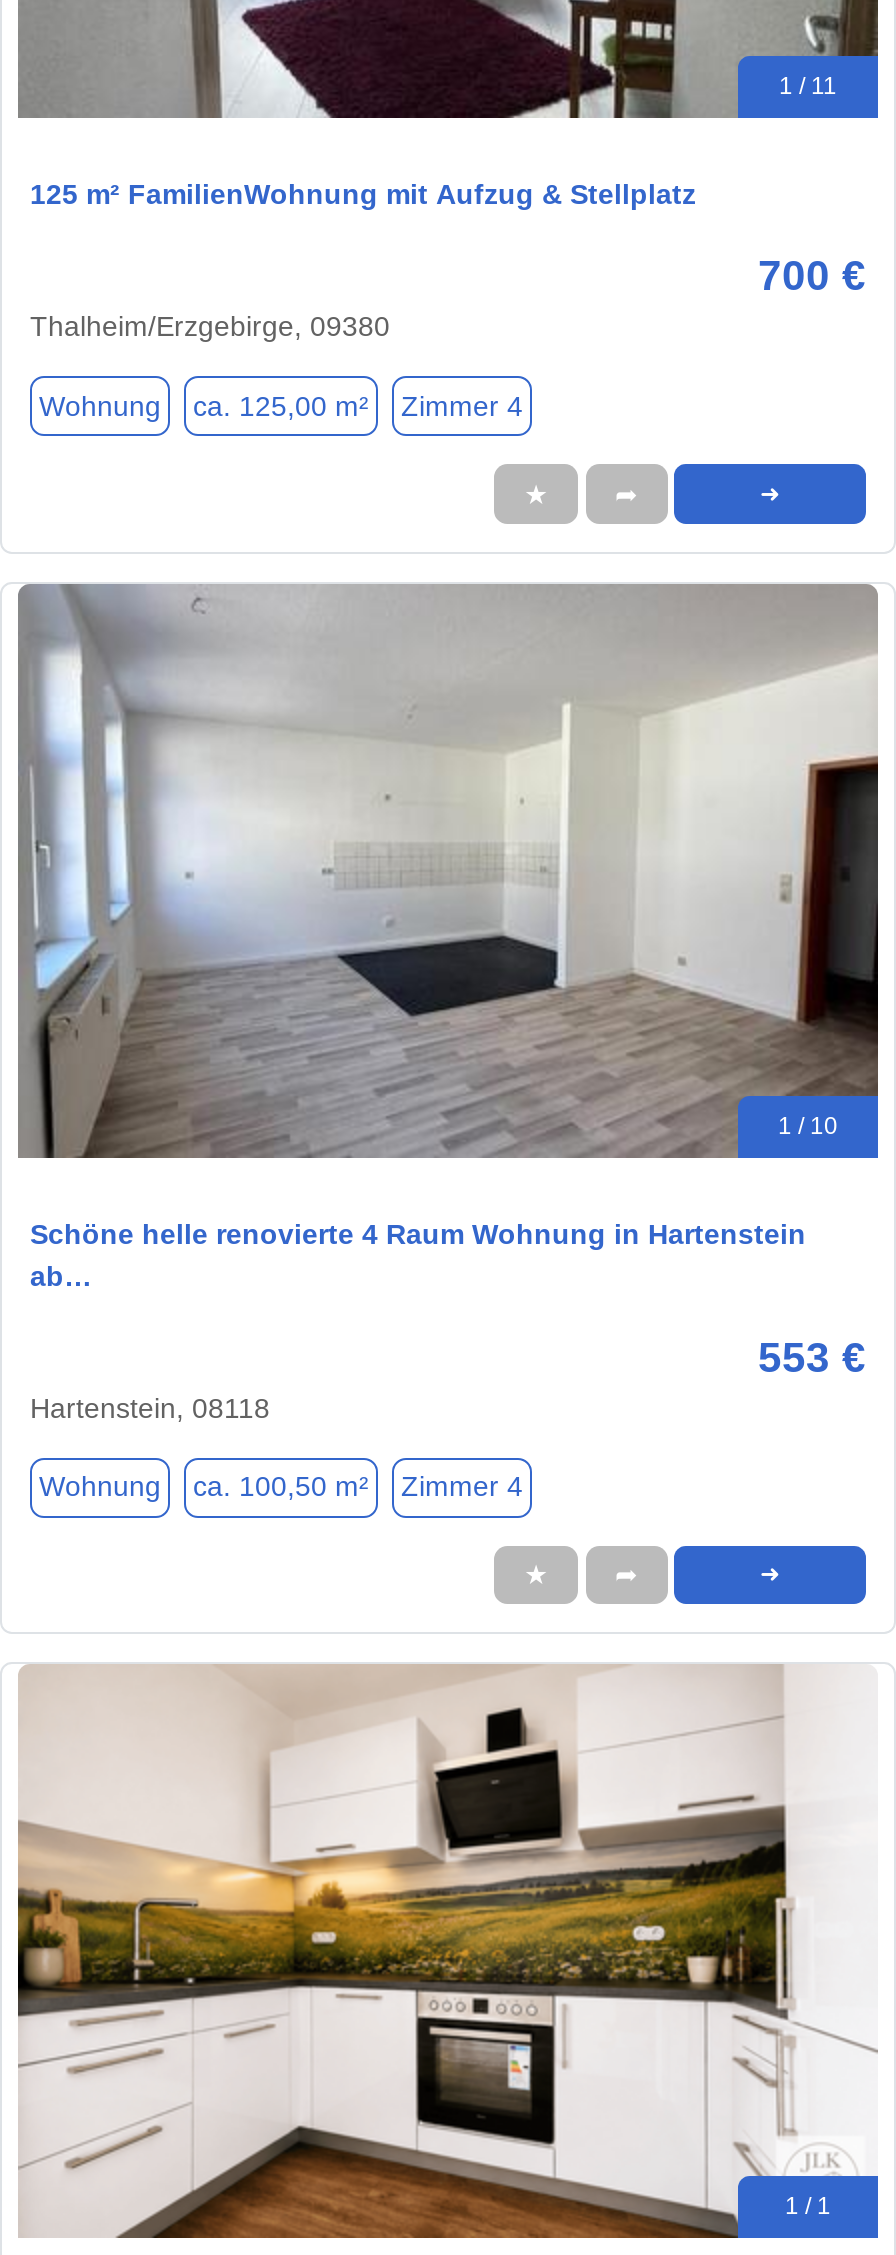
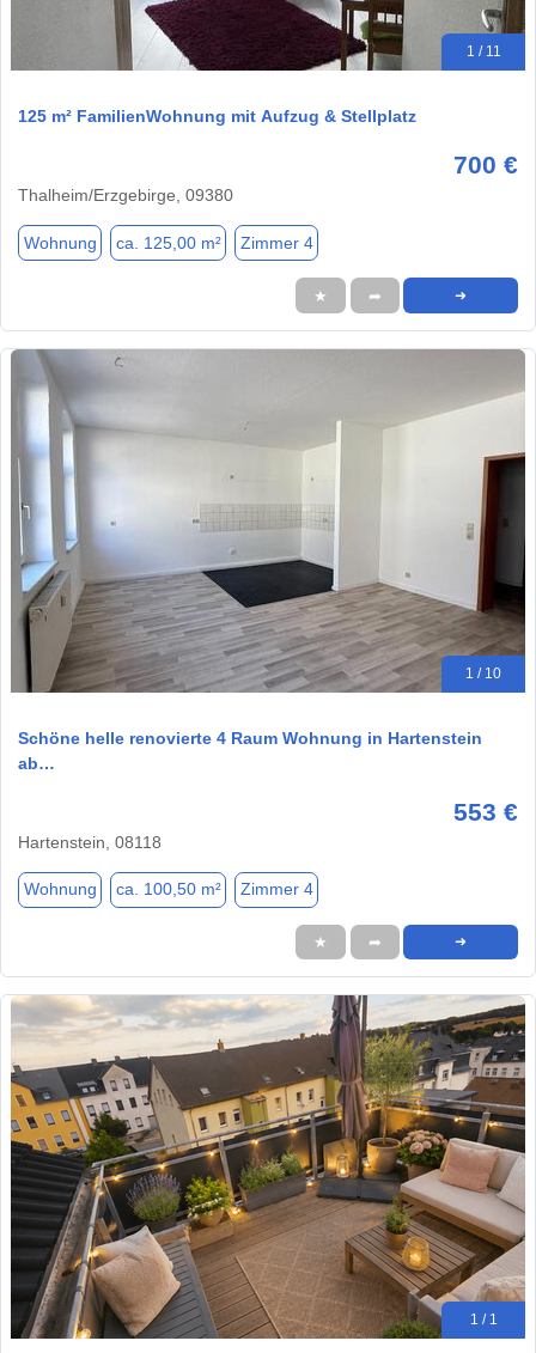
- [image]
+ [image]
